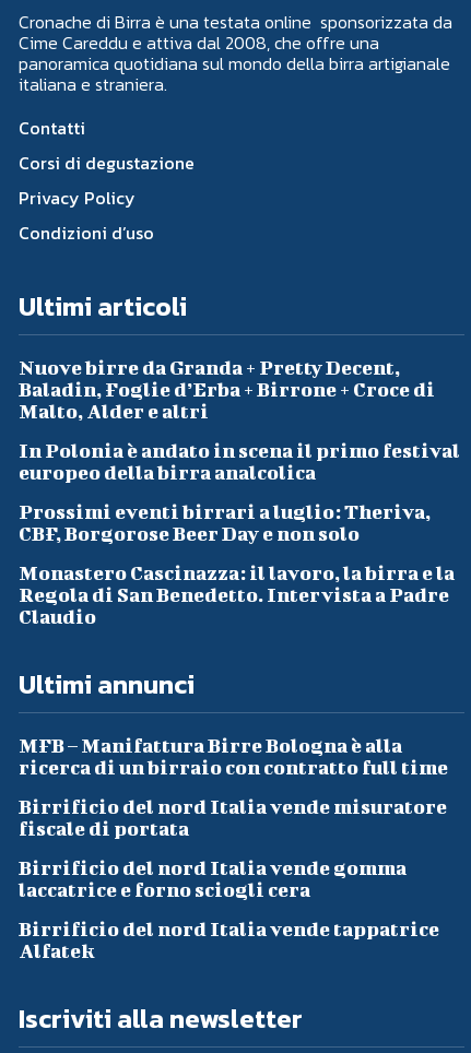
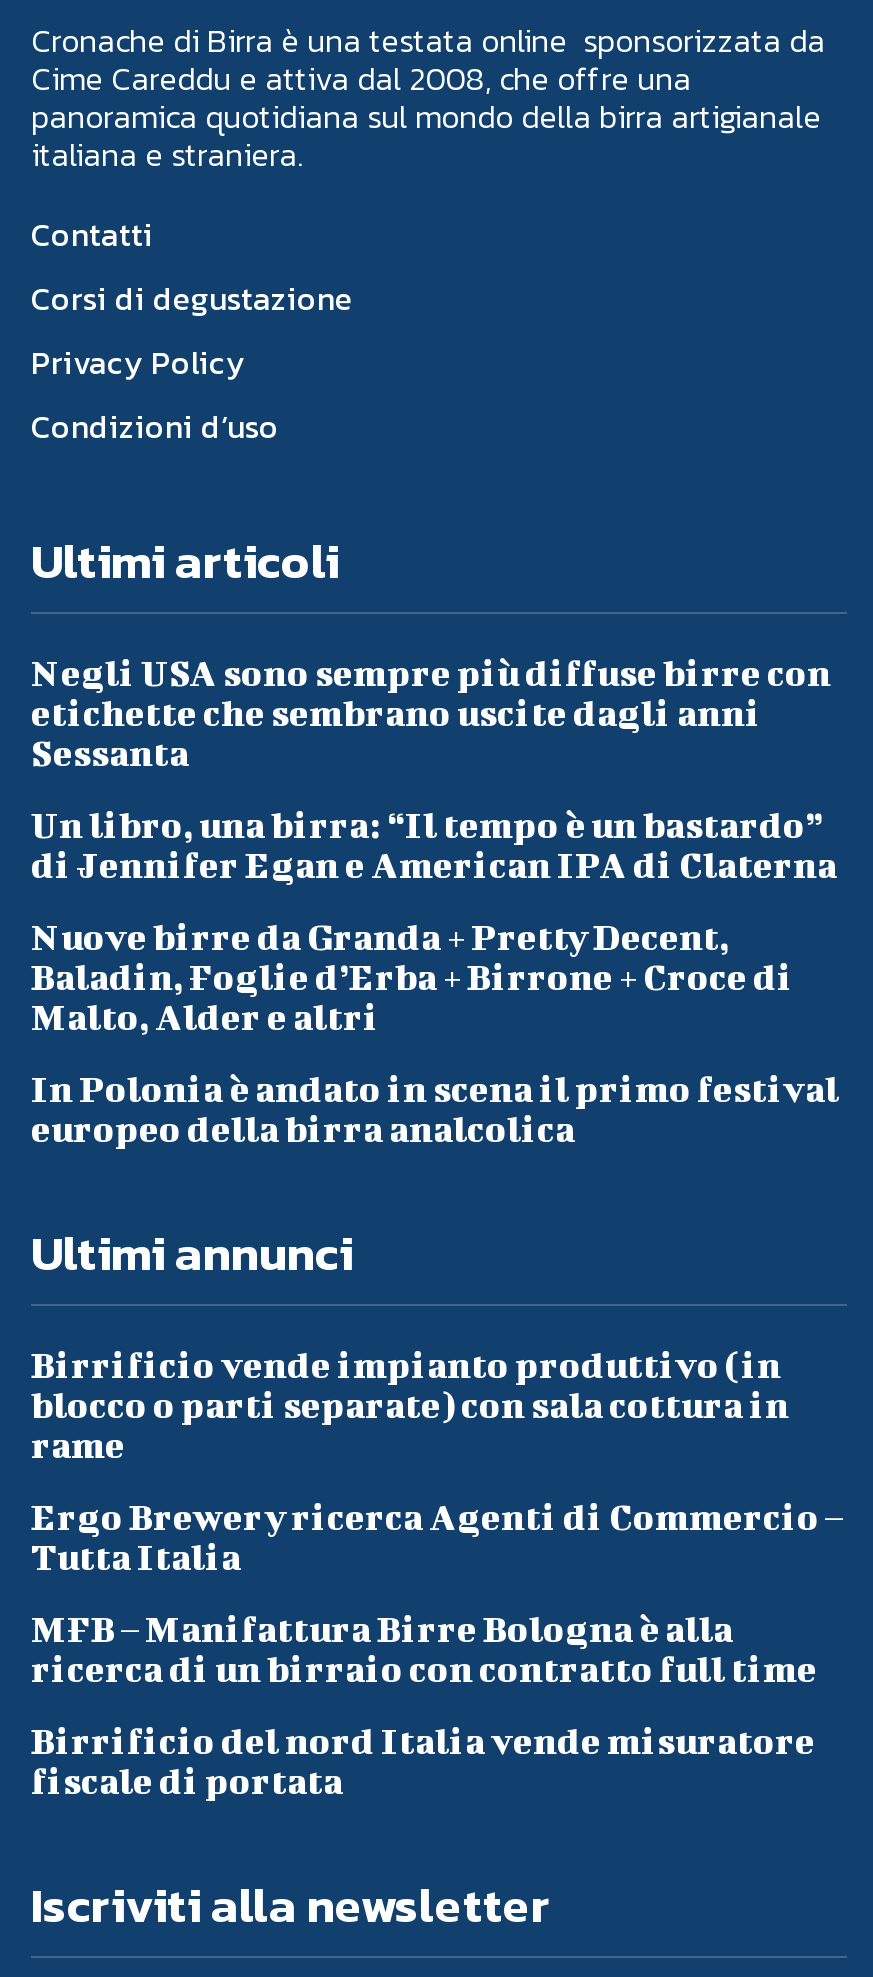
+ Negli USA sono sempre più diffuse birre con
+ etichette che sembrano uscite dagli anni
+ Sessanta
+ Un libro, una birra: “Il tempo è un bastardo”
+ di Jennifer Egan e American IPA di Claterna

moved down: Nuove birre da Granda + Pretty Decent, | Baladin, Foglie d’Erba + Birrone + Croce di | Malto, Alder e altri | In Polonia è andato in scena il primo festival | europeo della birra analcolica

- Prossimi eventi birrari a luglio: Theriva,
- CBF, Borgorose Beer Day e non solo
- Monastero Cascinazza: il lavoro, la birra e la
- Regola di San Benedetto. Intervista a Padre
- Claudio

+ Birrificio vende impianto produttivo (in
+ blocco o parti separate) con sala cottura in
+ rame
+ Ergo Brewery ricerca Agenti di Commercio –
+ Tutta Italia

moved down: MFB – Manifattura Birre Bologna è alla | ricerca di un birraio con contratto full time | Birrificio del nord Italia vende misuratore | fiscale di portata

- Birrificio del nord Italia vende gomma
- laccatrice e forno sciogli cera
- Birrificio del nord Italia vende tappatrice
- Alfatek
